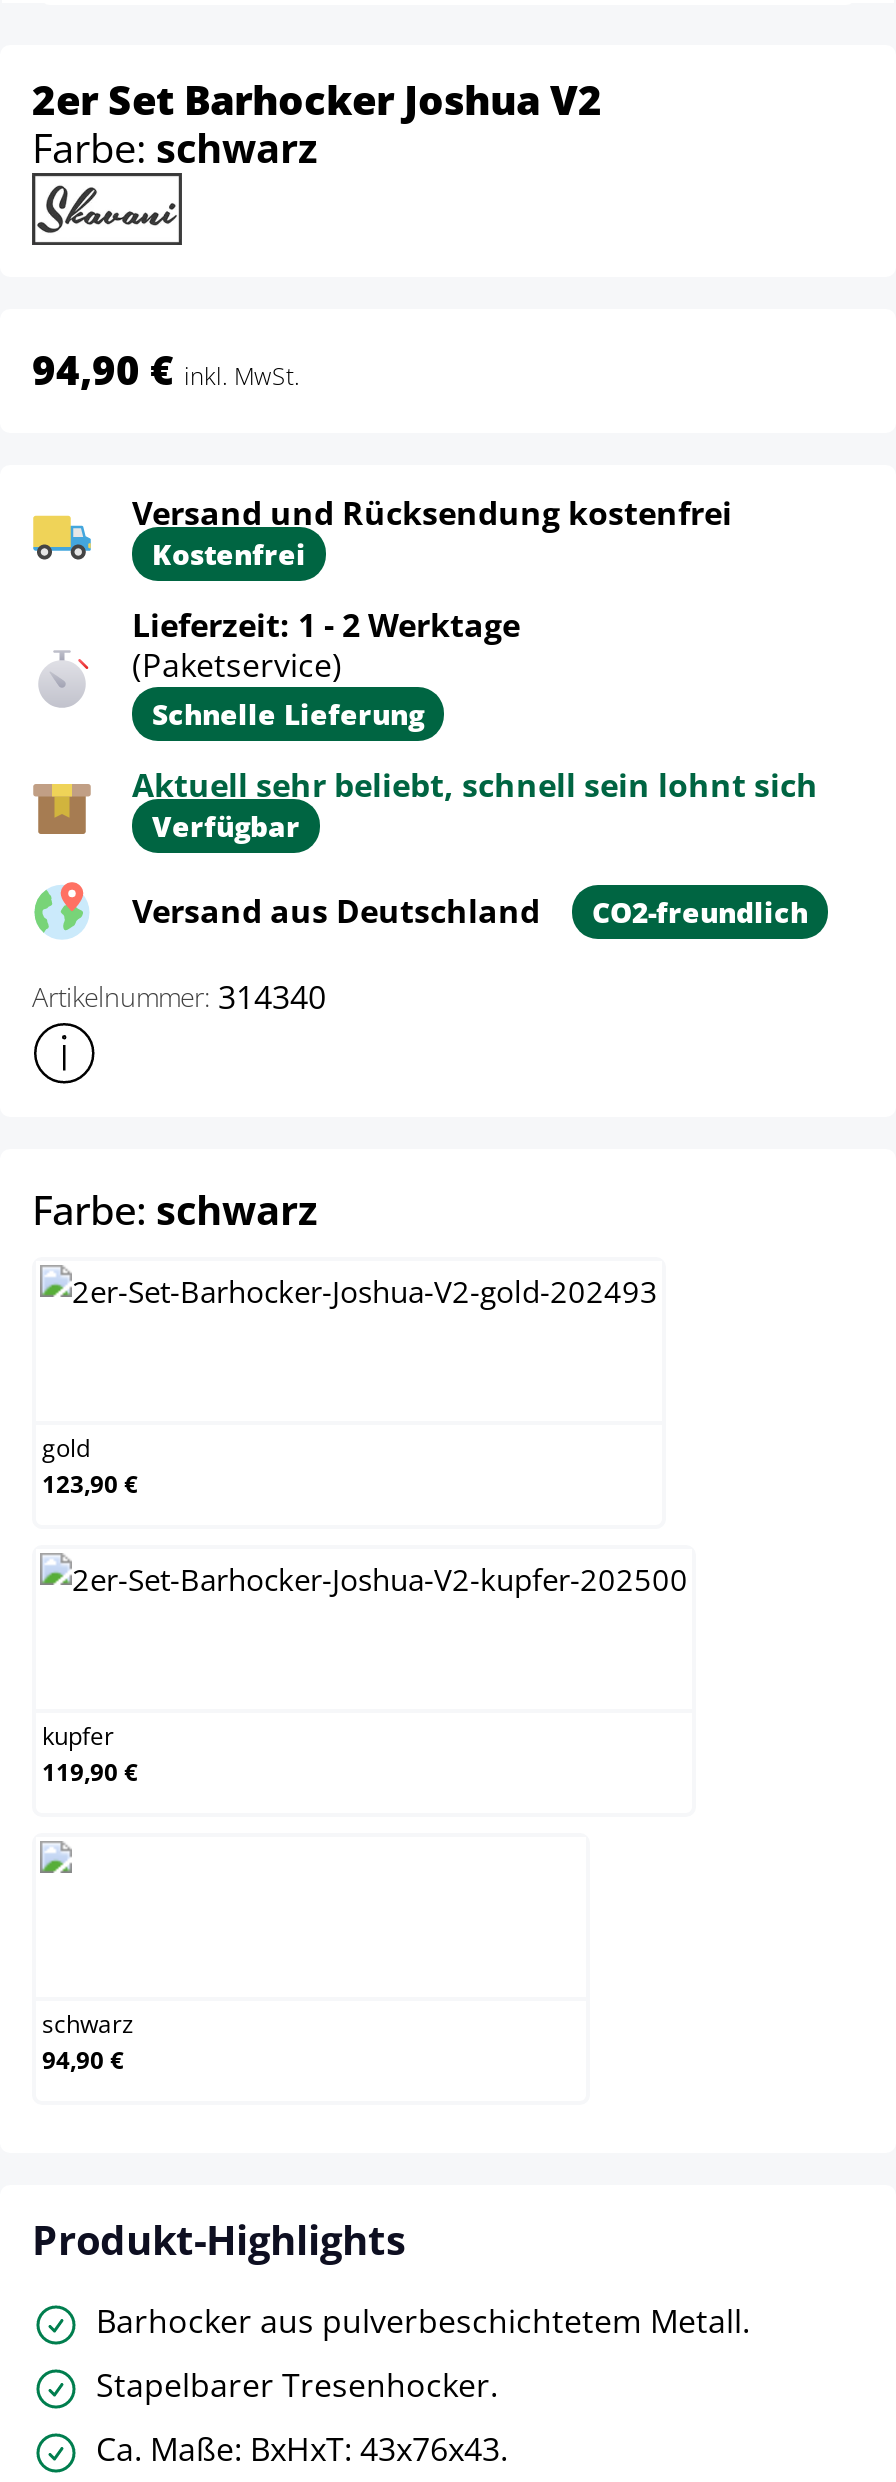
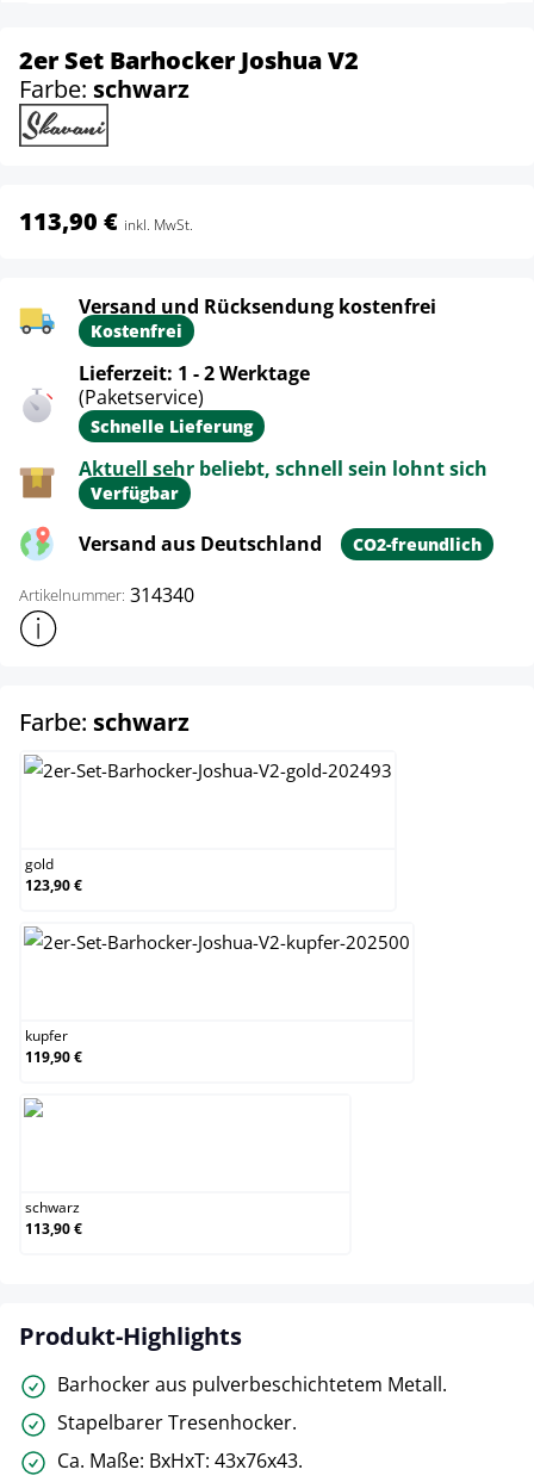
- 94,90 € inkl. MwSt.
+ 113,90 € inkl. MwSt.

- 94,90 €
+ 113,90 €
